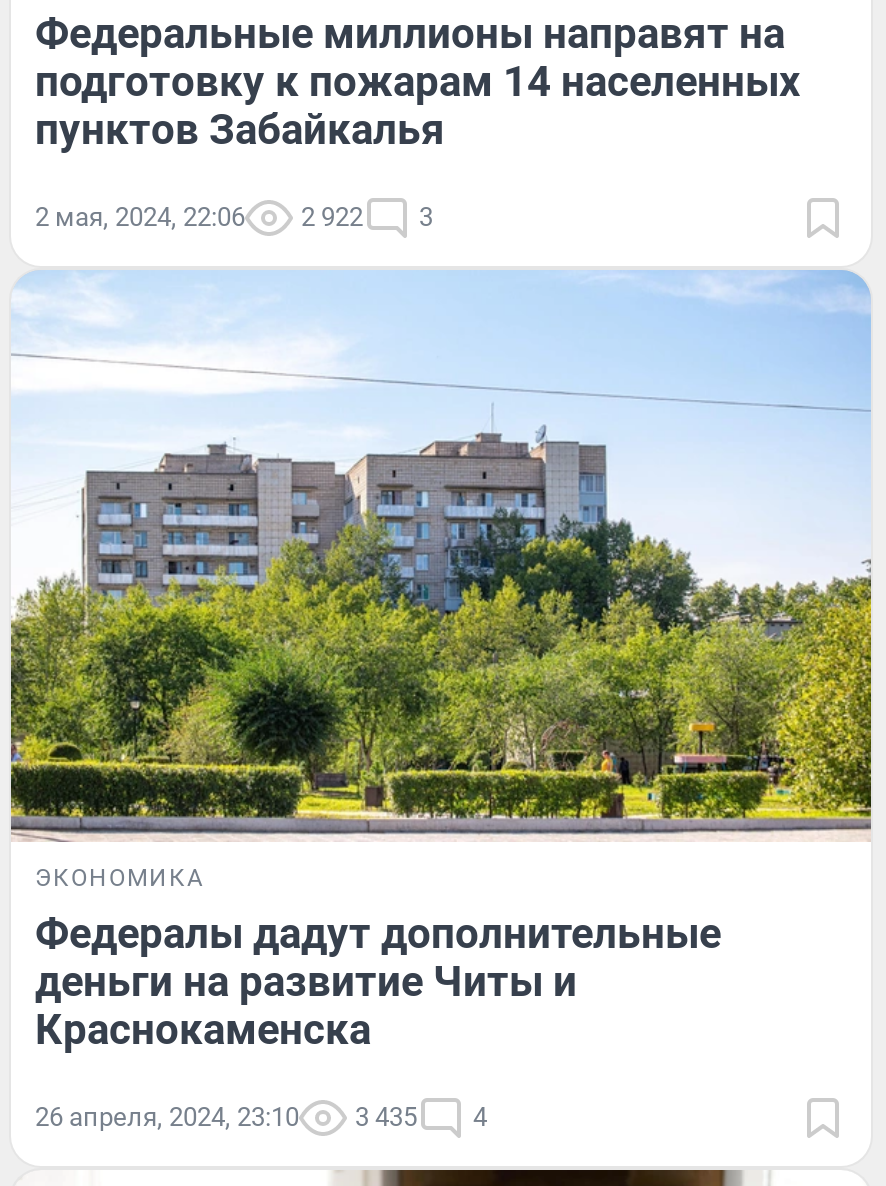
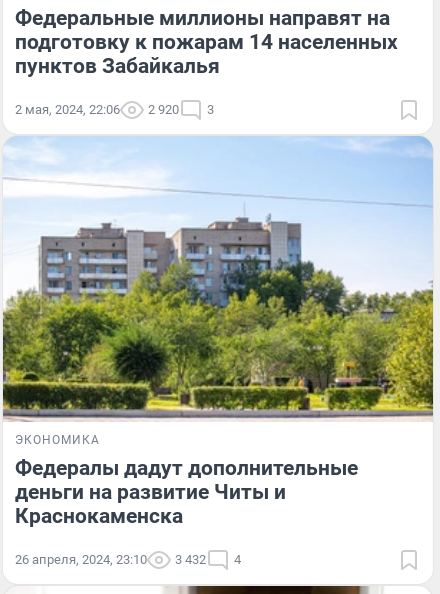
- 2 мая, 2024, 22:06 2 922 3
+ 2 мая, 2024, 22:06 2 920 3

- 26 апреля, 2024, 23:10 3 435 4
+ 26 апреля, 2024, 23:10 3 432 4
